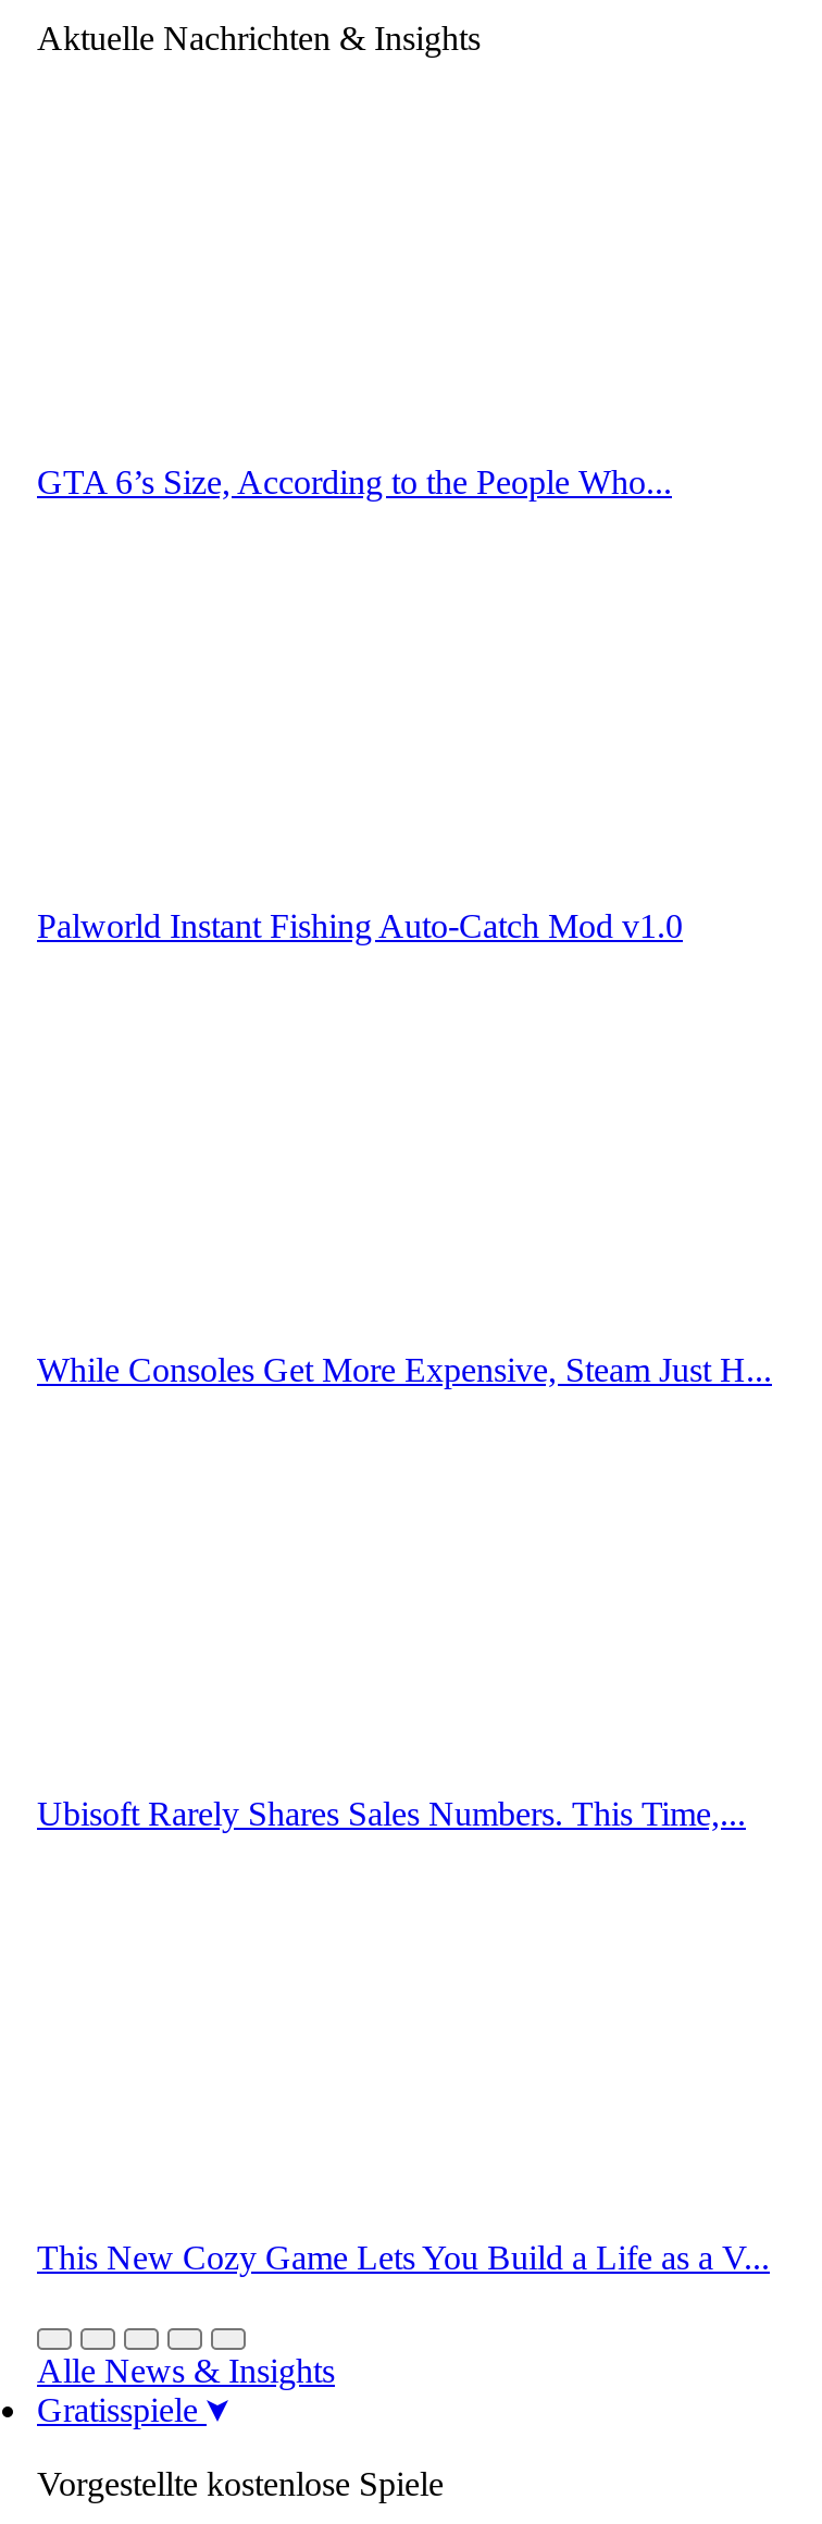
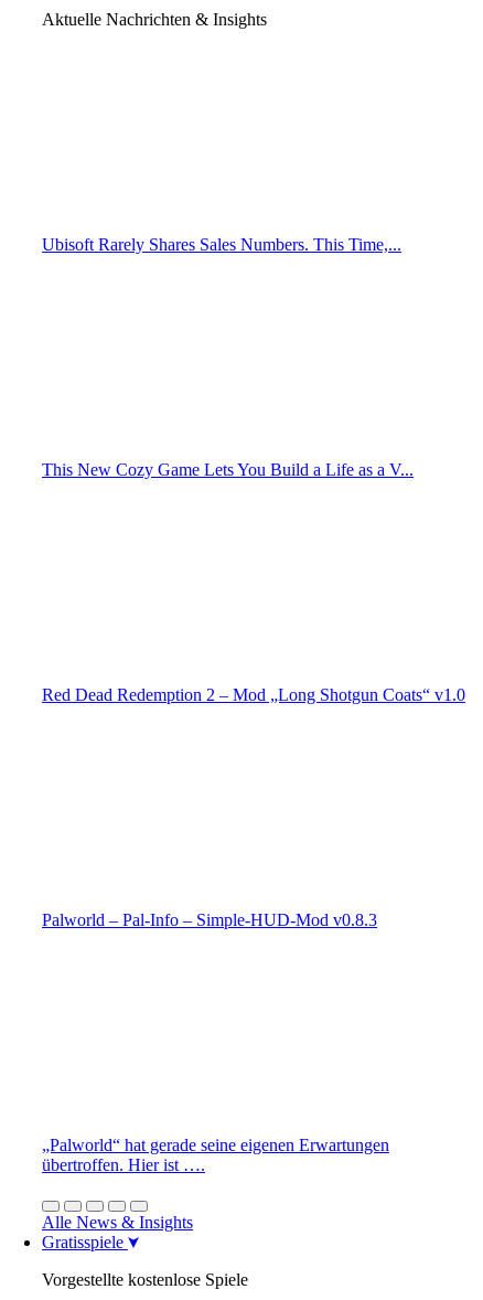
- GTA 6’s Size, According to the People Who...

- Palworld Instant Fishing Auto-Catch Mod v1.0

- While Consoles Get More Expensive, Steam Just H...

moved up: Ubisoft Rarely Shares Sales Numbers. This Time,... | This New Cozy Game Lets You Build a Life as a V...

+ Red Dead Redemption 2 – Mod „Long Shotgun Coats“ v1.0

+ Palworld – Pal-Info – Simple-HUD-Mod v0.8.3

+ „Palworld“ hat gerade seine eigenen Erwartungen
+ übertroffen. Hier ist ….
